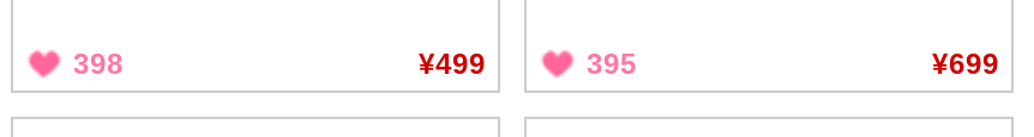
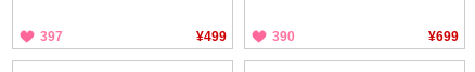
- 398
+ 397

- 395
+ 390
